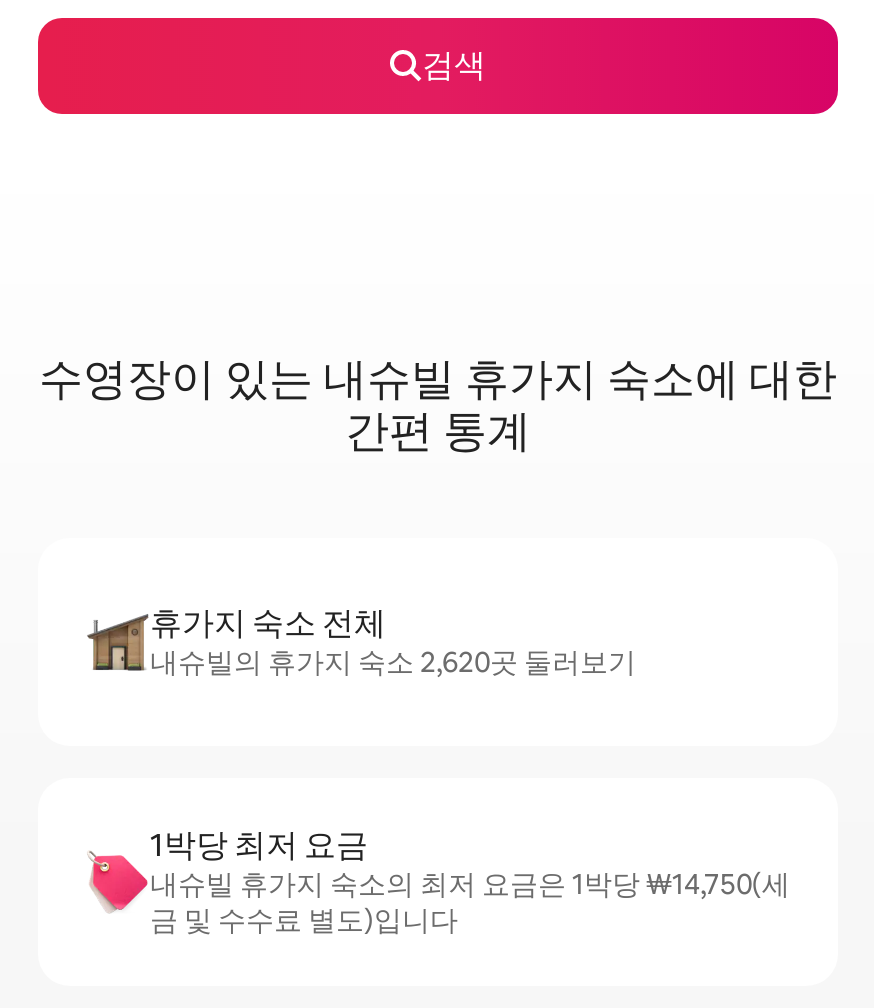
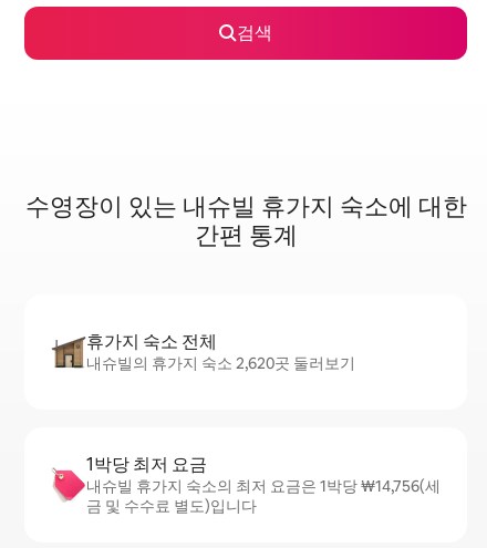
- 내슈빌 휴가지 숙소의 최저 요금은 1박당 ₩14,750(세
+ 내슈빌 휴가지 숙소의 최저 요금은 1박당 ₩14,756(세
